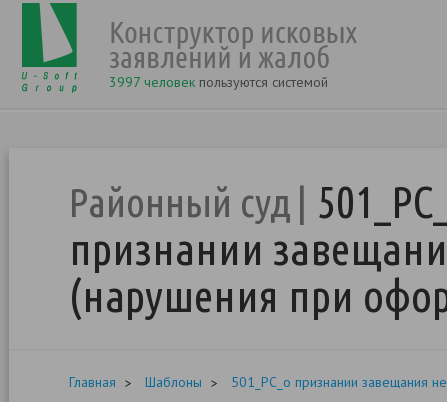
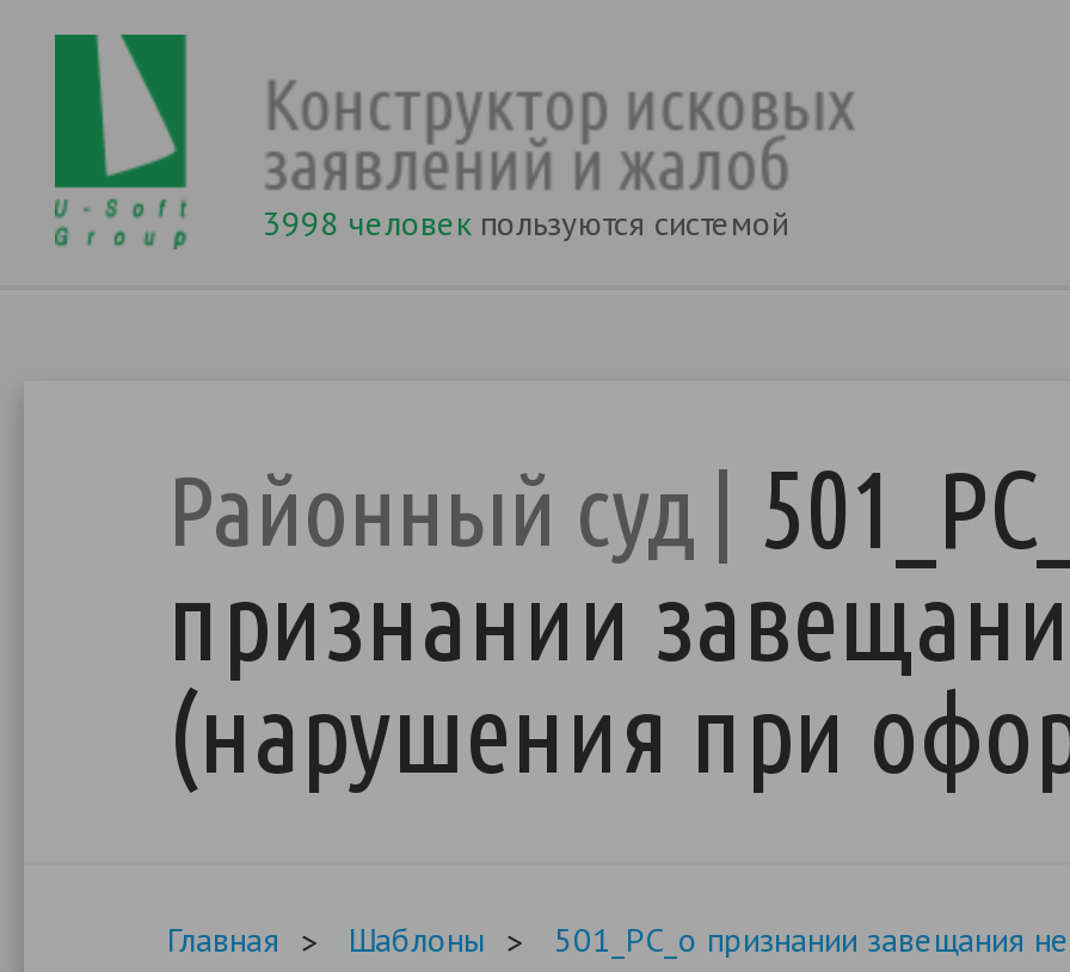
- 3997 человек пользуются системой
+ 3998 человек пользуются системой
